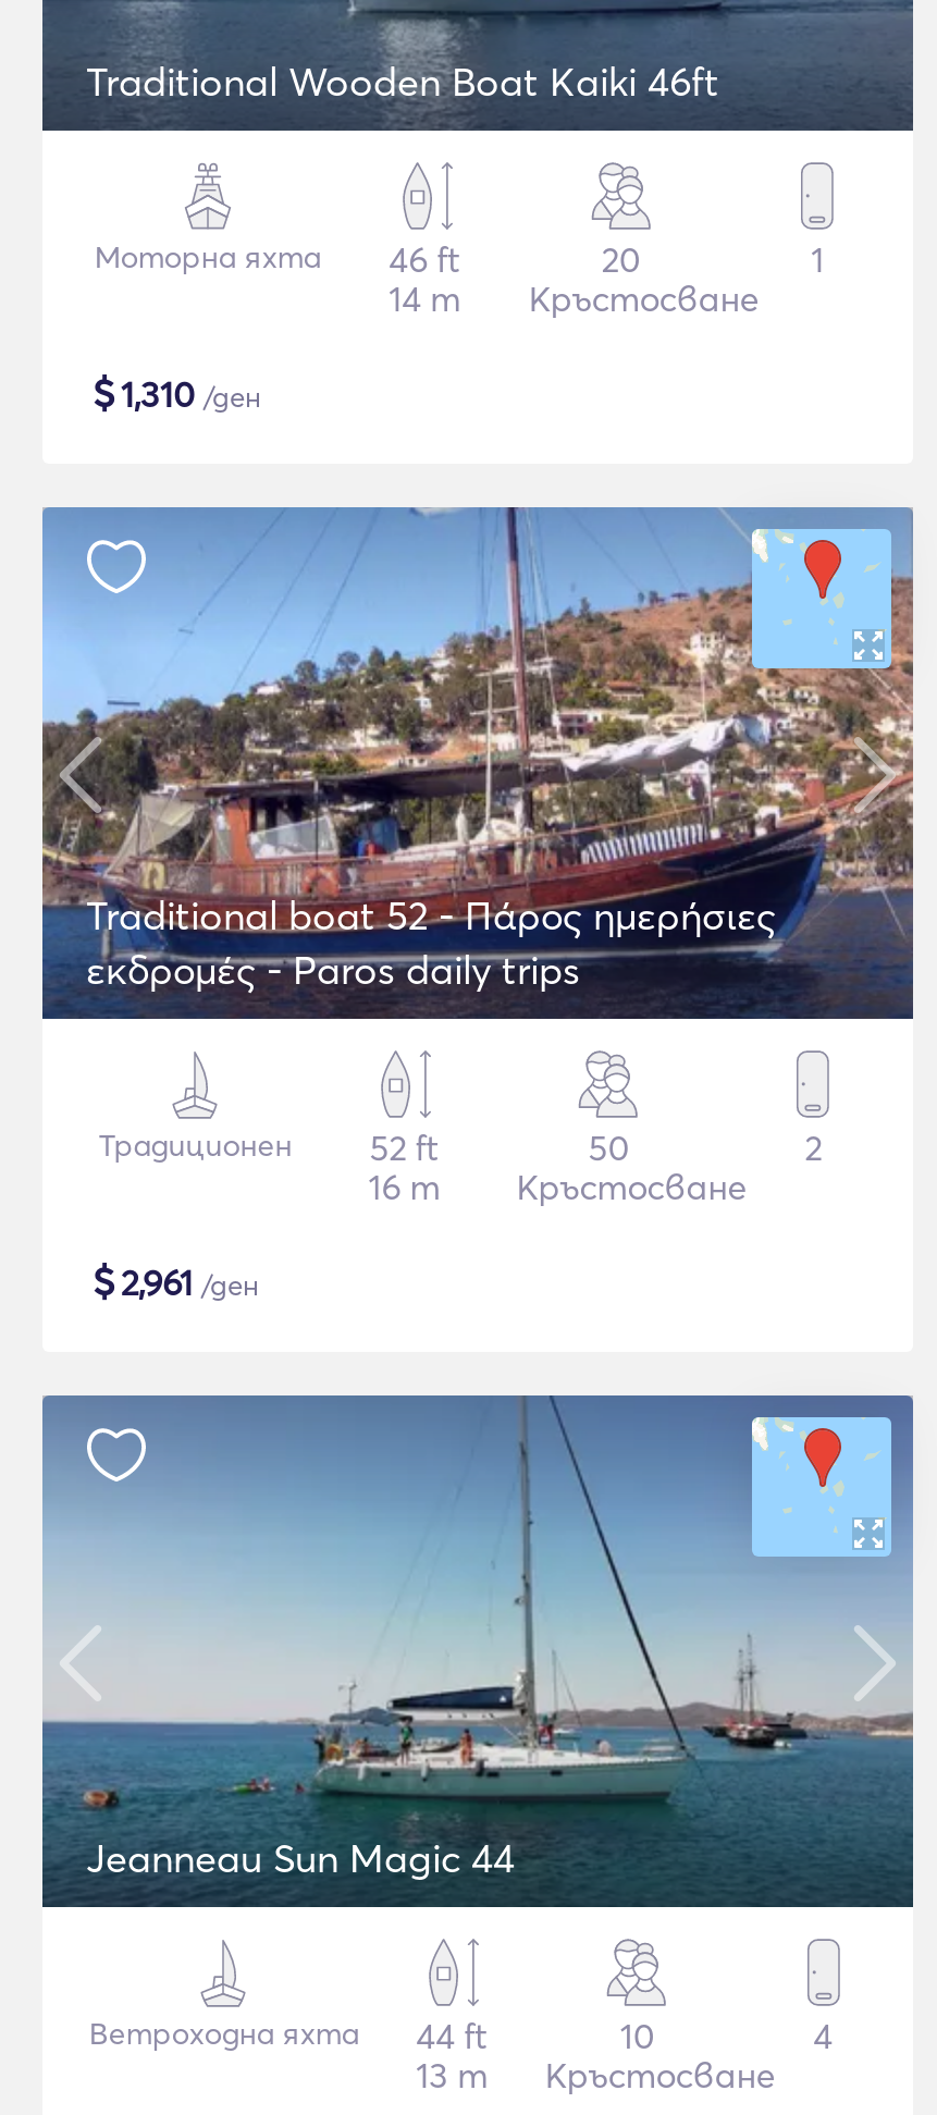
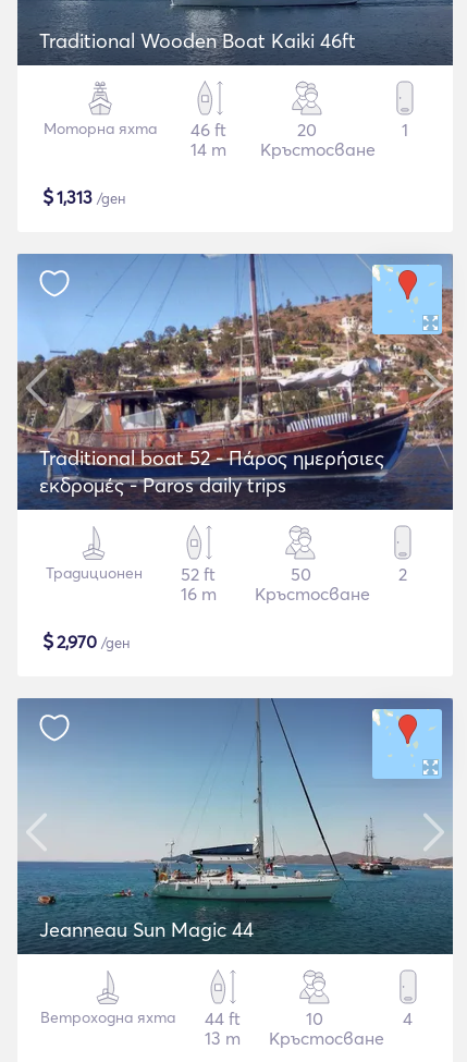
- $1,310 /ден
+ $1,313 /ден

- $2,961 /ден
+ $2,970 /ден
